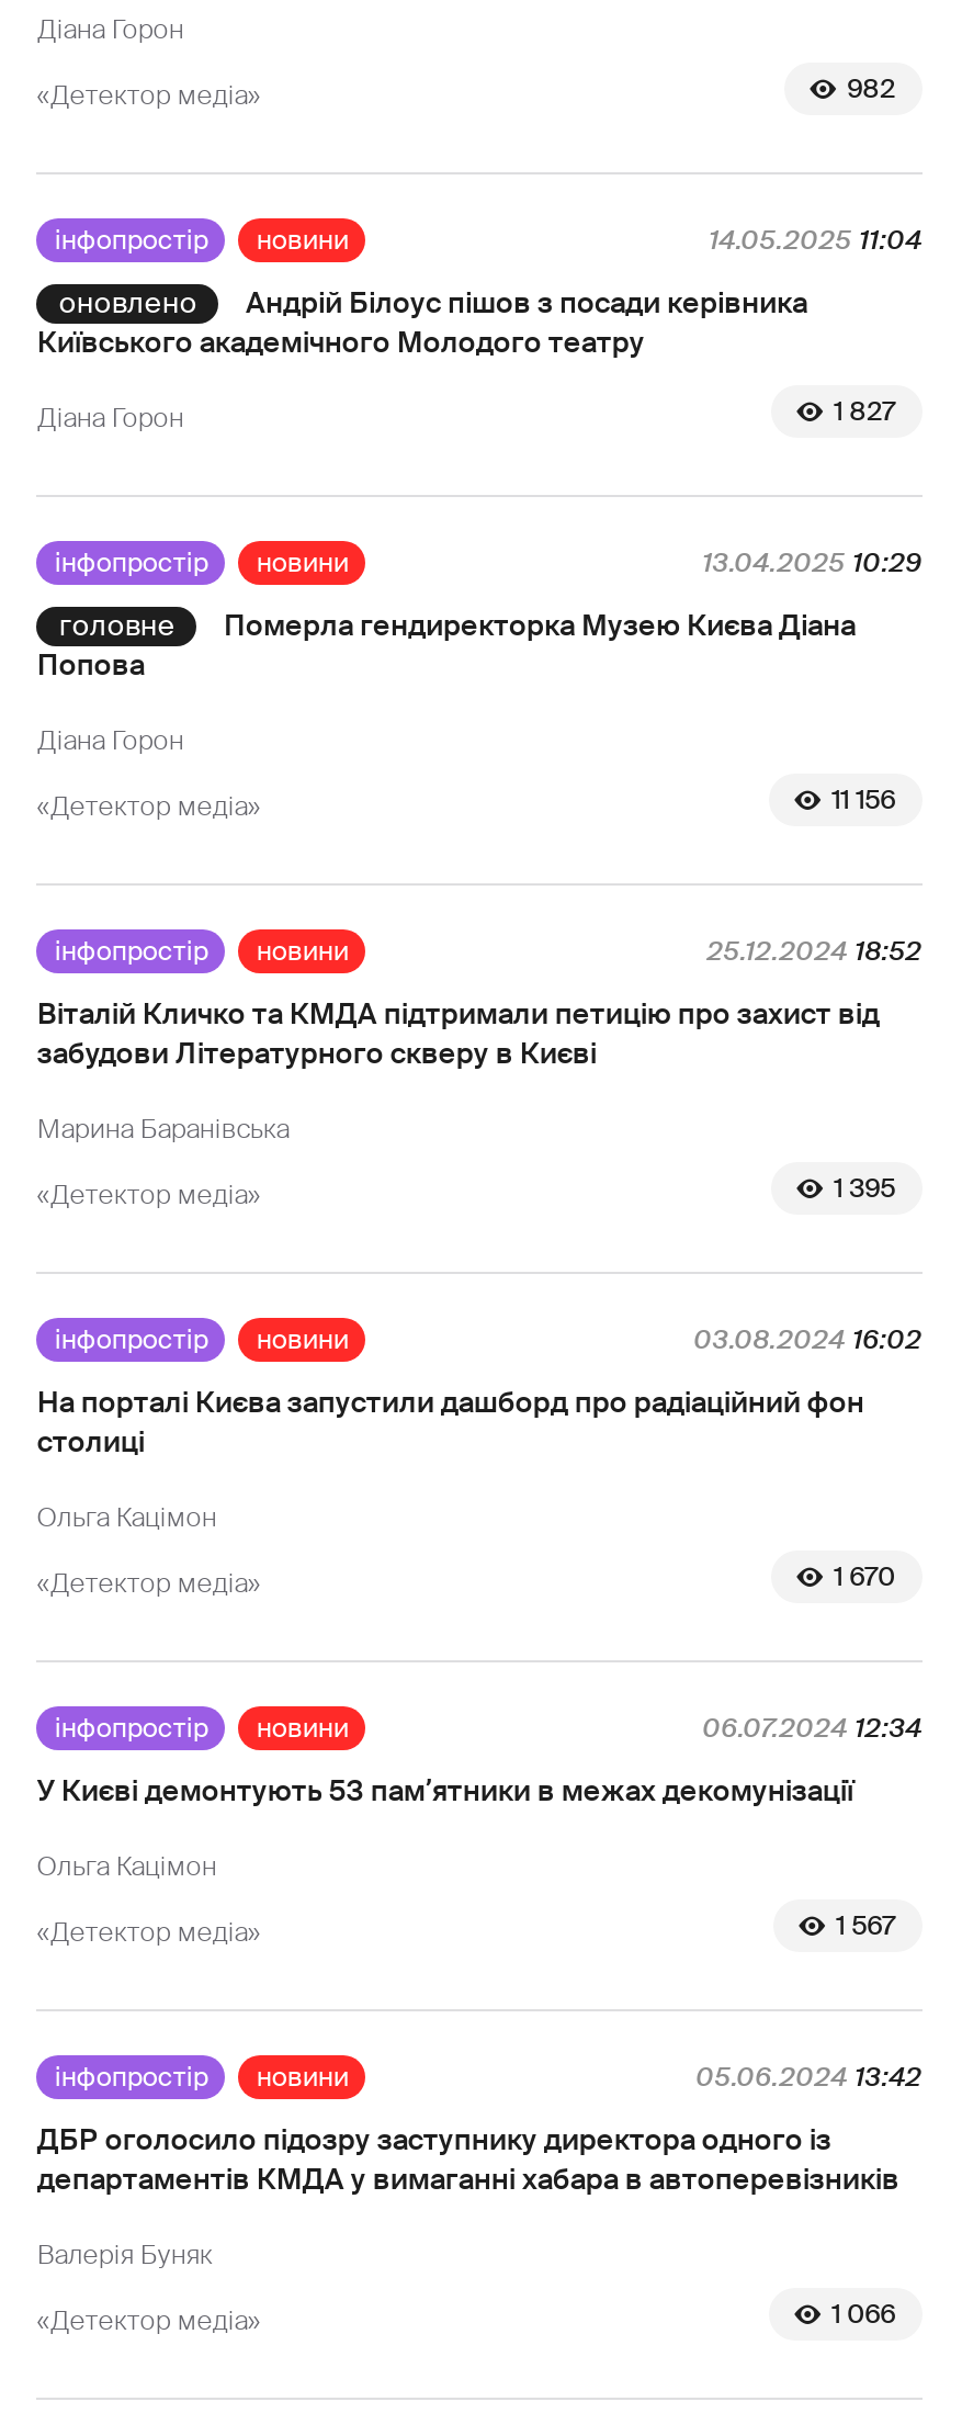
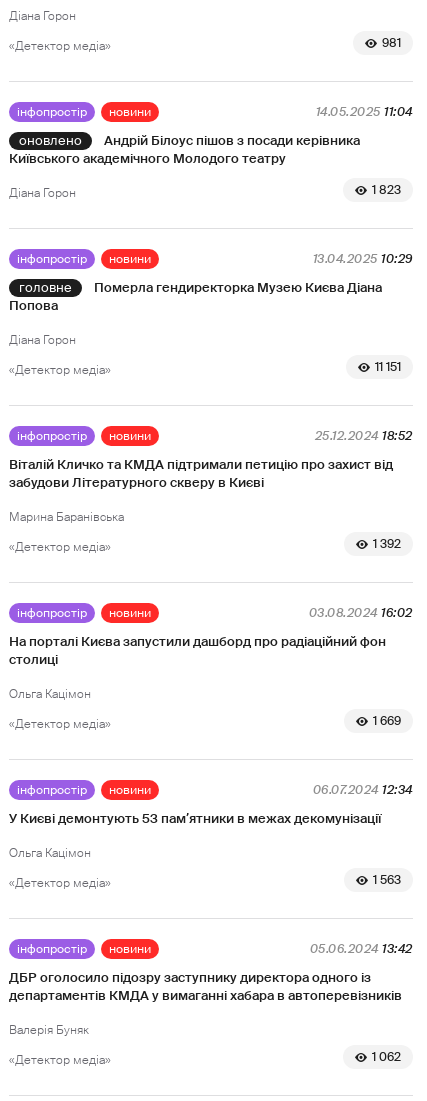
- 982
+ 981

- 1 827
+ 1 823

- 11 156
+ 11 151

- 1 395
+ 1 392

- 1 670
+ 1 669

- 1 567
+ 1 563

- 1 066
+ 1 062
